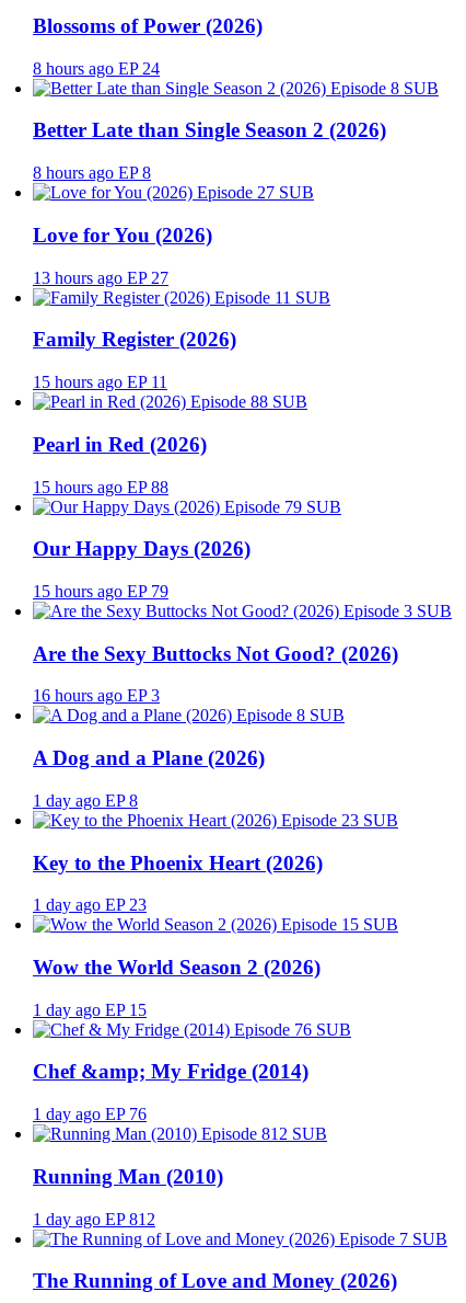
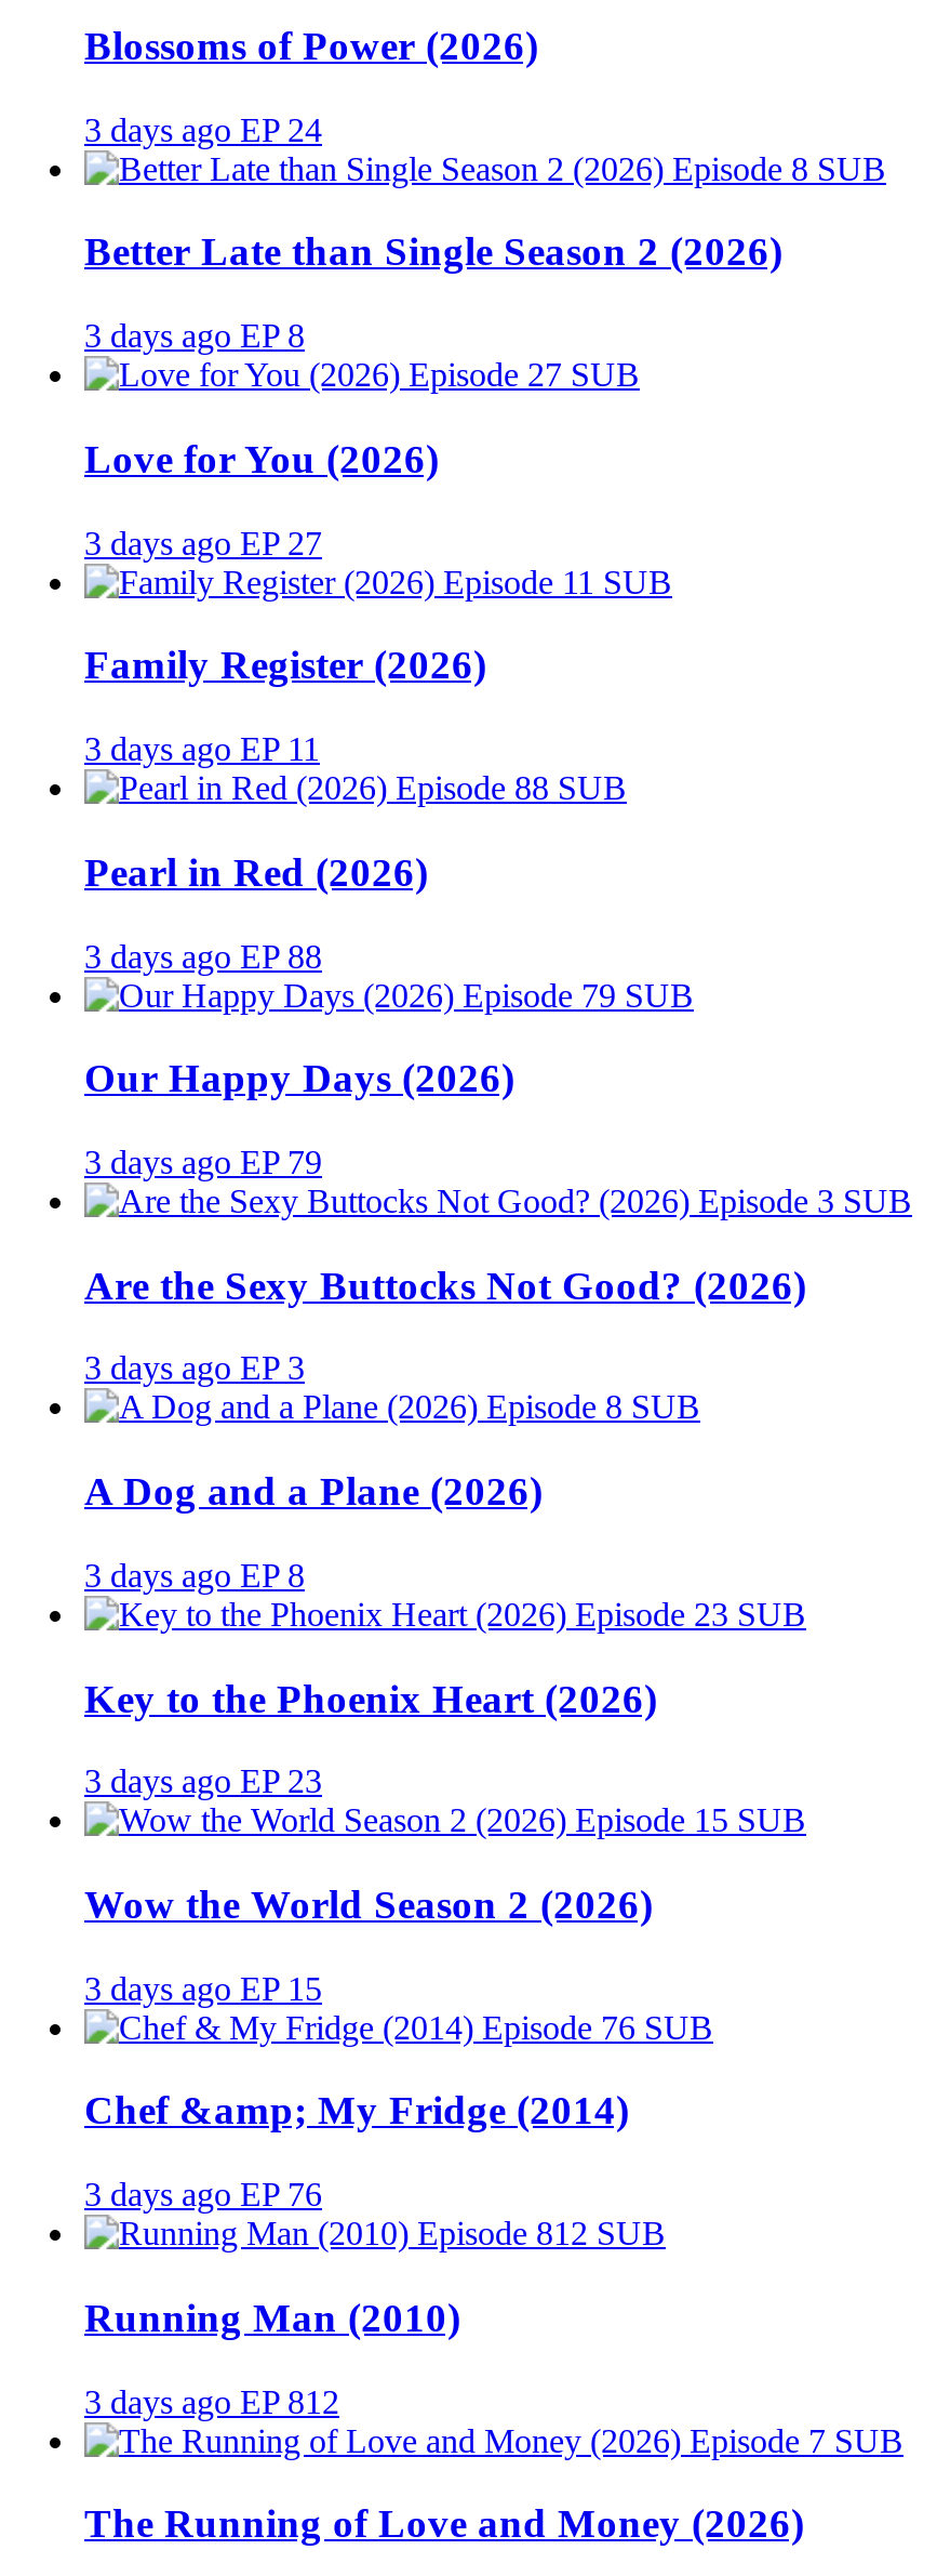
- 8 hours ago EP 24
+ 3 days ago EP 24

- 8 hours ago EP 8
+ 3 days ago EP 8

- 13 hours ago EP 27
+ 3 days ago EP 27

- 15 hours ago EP 11
+ 3 days ago EP 11

- 15 hours ago EP 88
+ 3 days ago EP 88

- 15 hours ago EP 79
+ 3 days ago EP 79

- 16 hours ago EP 3
+ 3 days ago EP 3

- 1 day ago EP 8
+ 3 days ago EP 8

- 1 day ago EP 23
+ 3 days ago EP 23

- 1 day ago EP 15
+ 3 days ago EP 15

- 1 day ago EP 76
+ 3 days ago EP 76

- 1 day ago EP 812
+ 3 days ago EP 812
